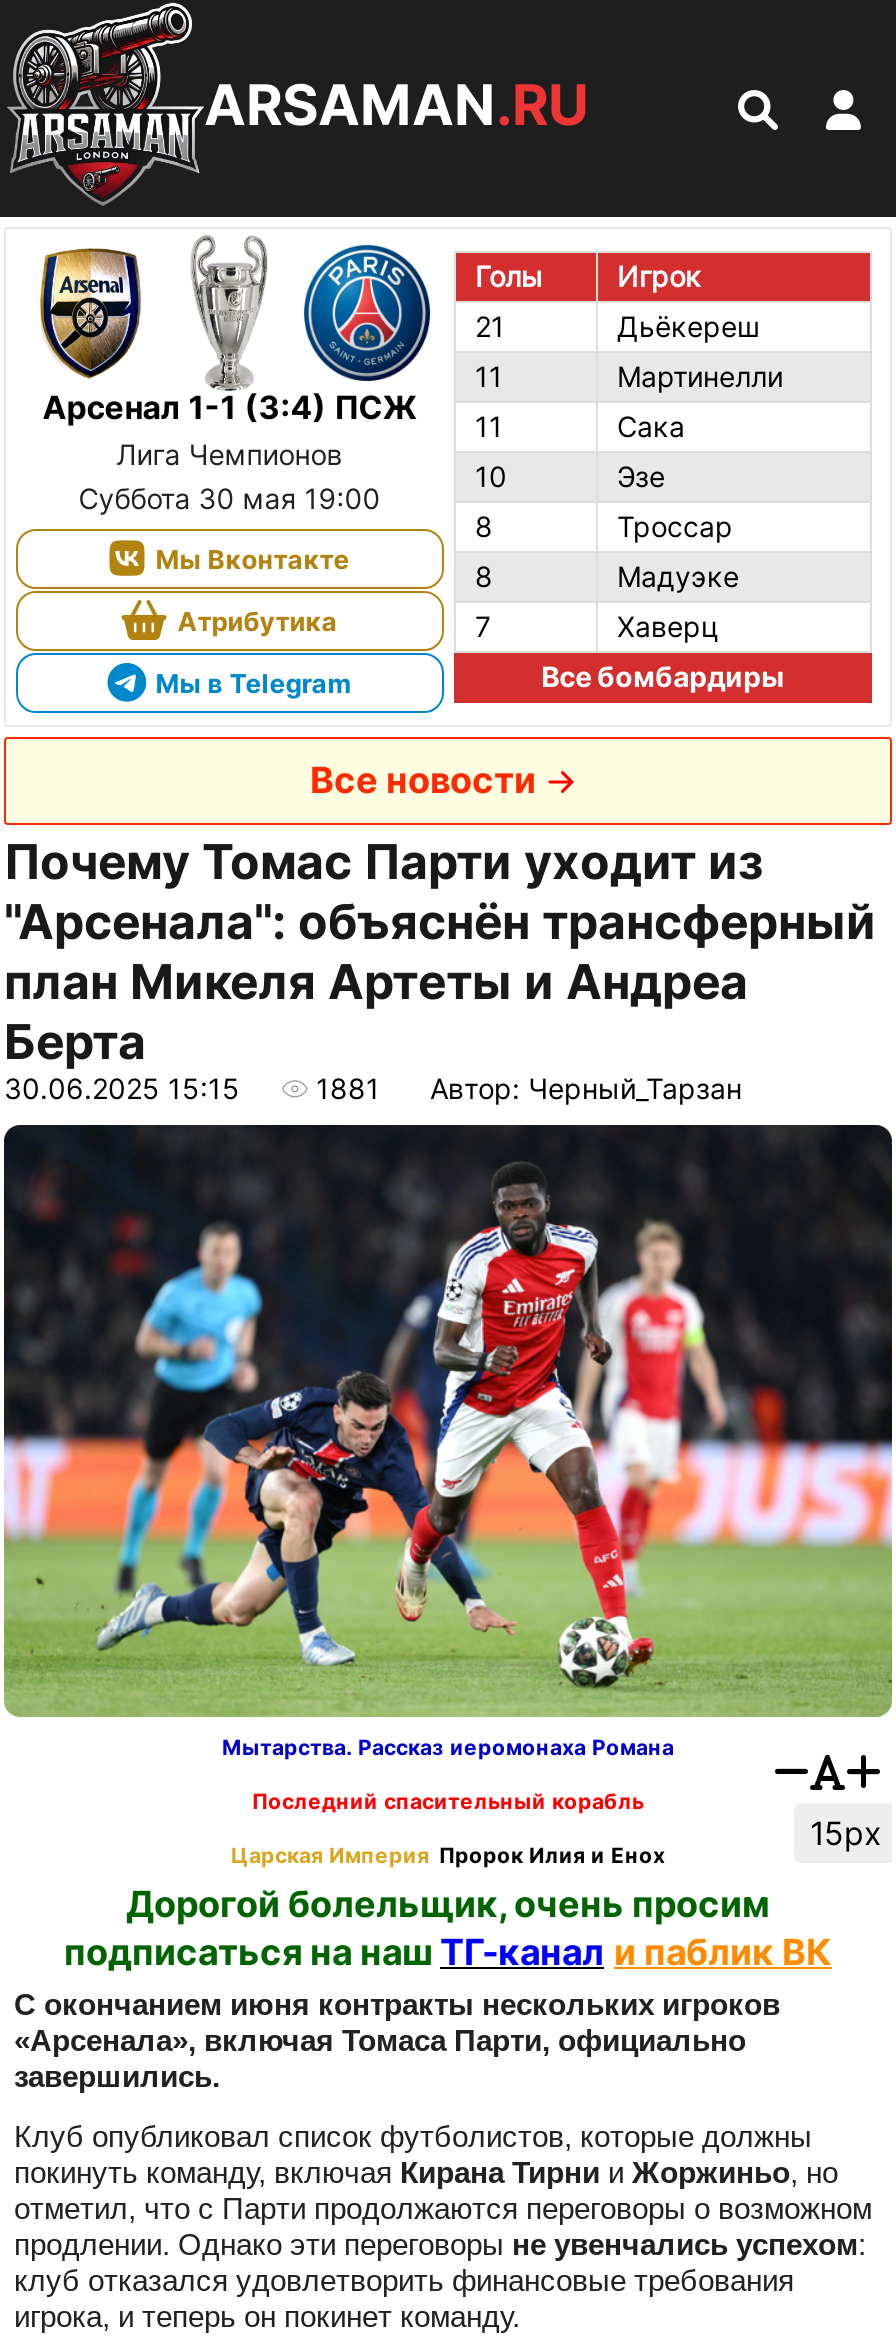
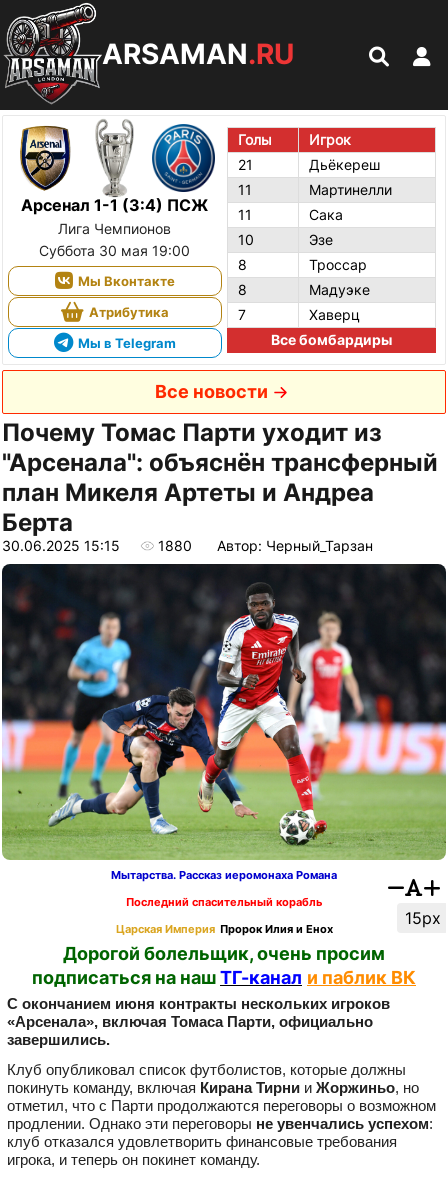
- 1881 Автор: Черный_Тарзан
+ 1880 Автор: Черный_Тарзан
